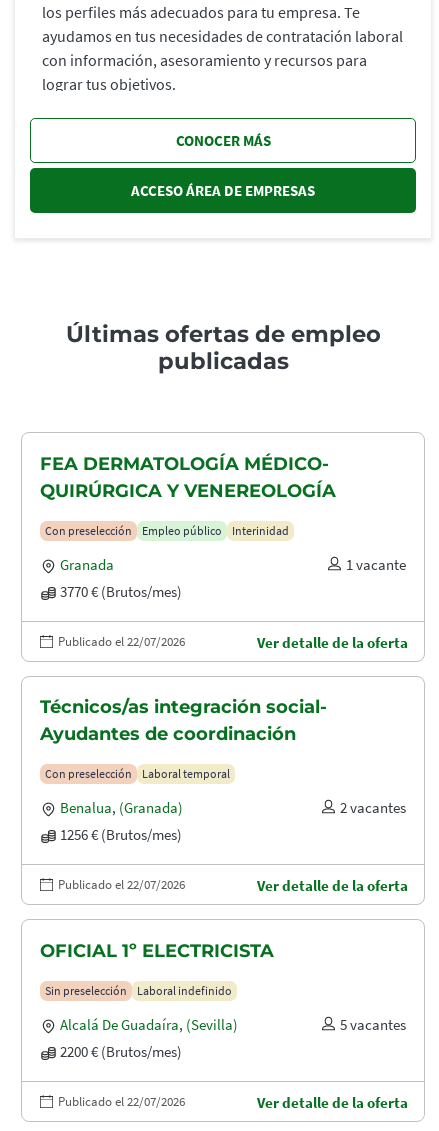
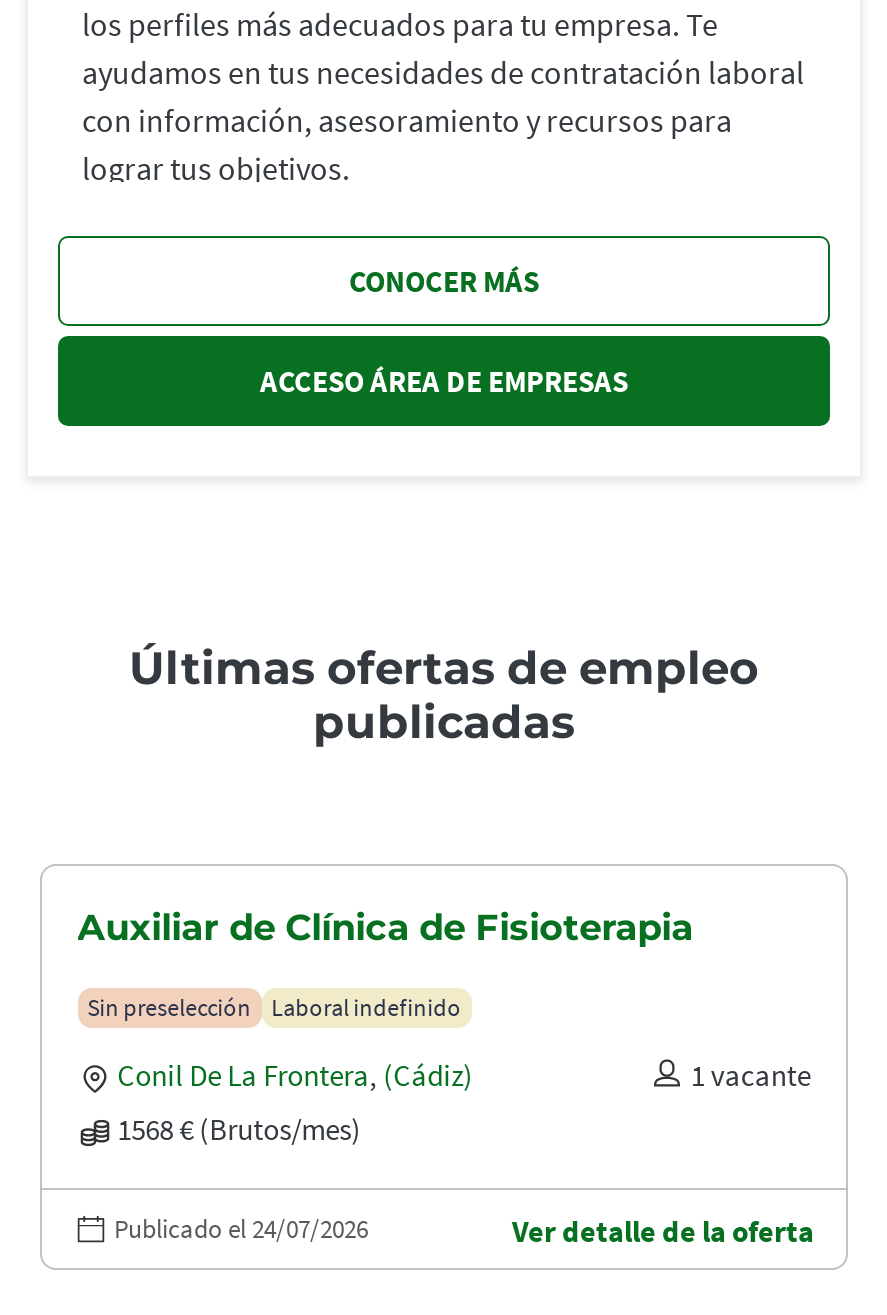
- FEA DERMATOLOGÍA MÉDICO-
- QUIRÚRGICA Y VENEREOLOGÍA
- Con preselección
- Empleo público
- Interinidad
- Granada
- 1 vacante
- 3770 € (Brutos/mes)
- Publicado el 22/07/2026
- Ver detalle de la oferta
- Técnicos/as integración social-
- Ayudantes de coordinación
- Con preselección
- Laboral temporal
- Benalua, (Granada)
- 2 vacantes
- 1256 € (Brutos/mes)
- Publicado el 22/07/2026
- Ver detalle de la oferta
- OFICIAL 1º ELECTRICISTA
+ Auxiliar de Clínica de Fisioterapia

- Alcalá De Guadaíra, (Sevilla)
- 5 vacantes
- 2200 € (Brutos/mes)
+ Conil De La Frontera, (Cádiz)
+ 1 vacante
+ 1568 € (Brutos/mes)

- Publicado el 22/07/2026
+ Publicado el 24/07/2026
